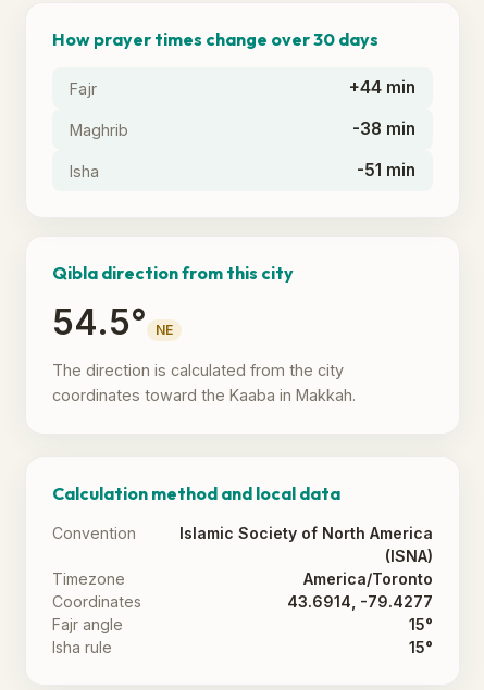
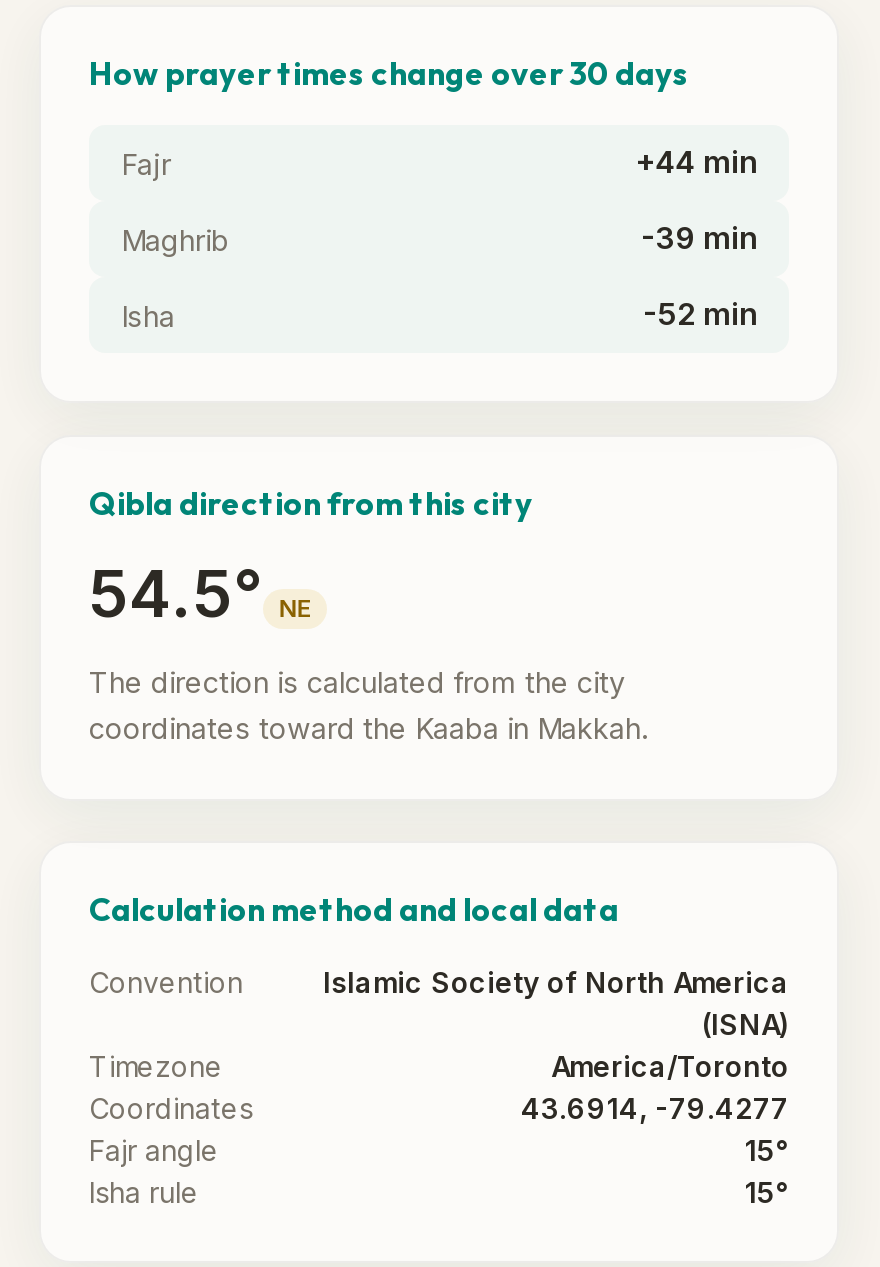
- -38 min
+ -39 min

- -51 min
+ -52 min
